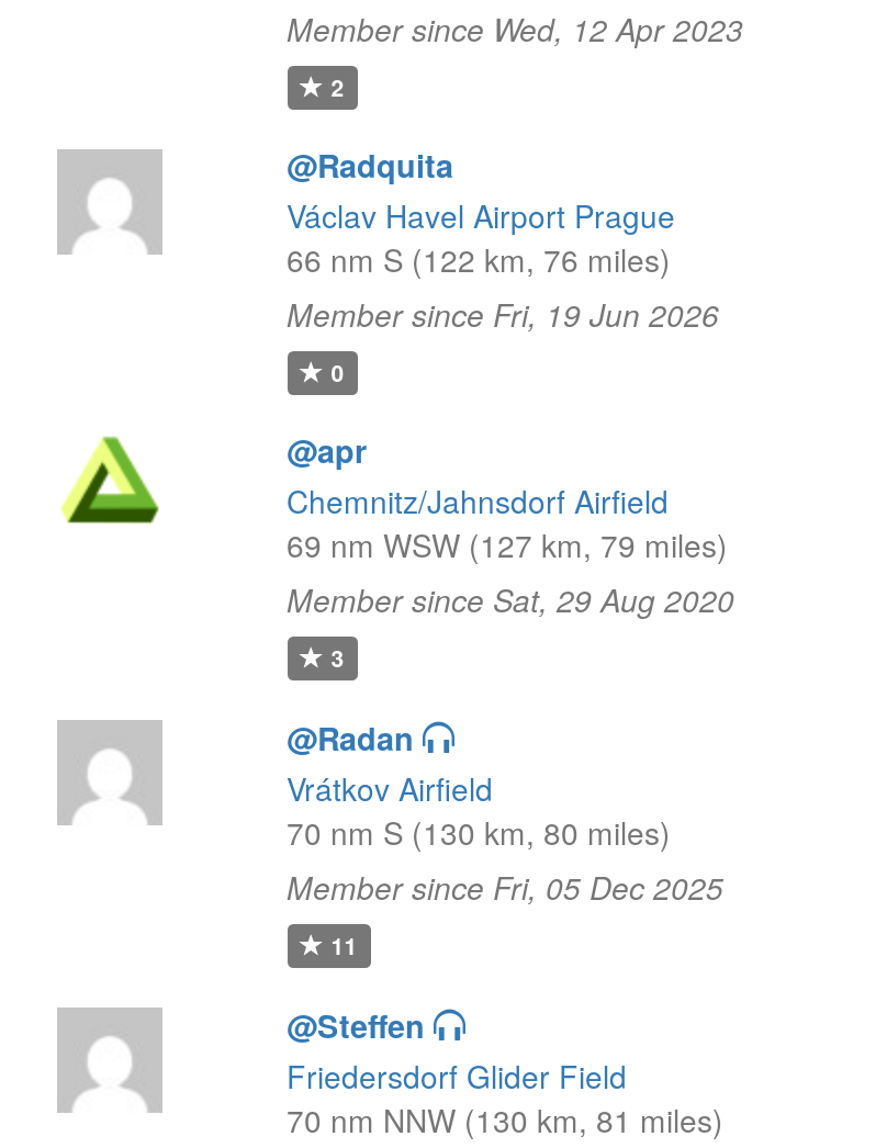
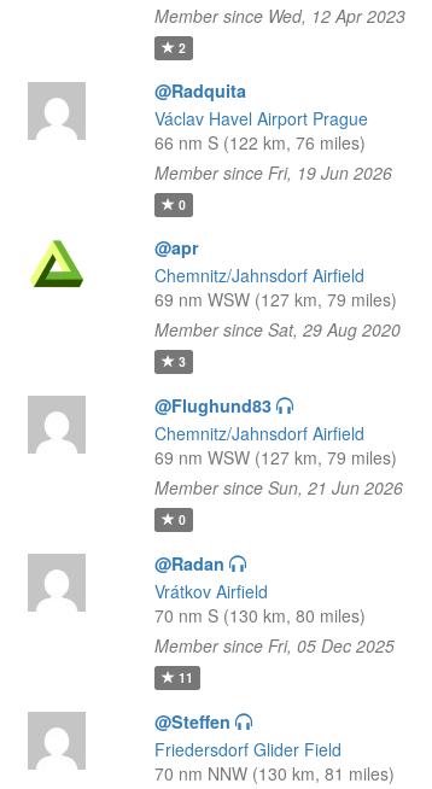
+ @Flughund83
+ Chemnitz/Jahnsdorf Airfield
+ 69 nm WSW (127 km, 79 miles)
+ Member since Sun, 21 Jun 2026
+ 0
